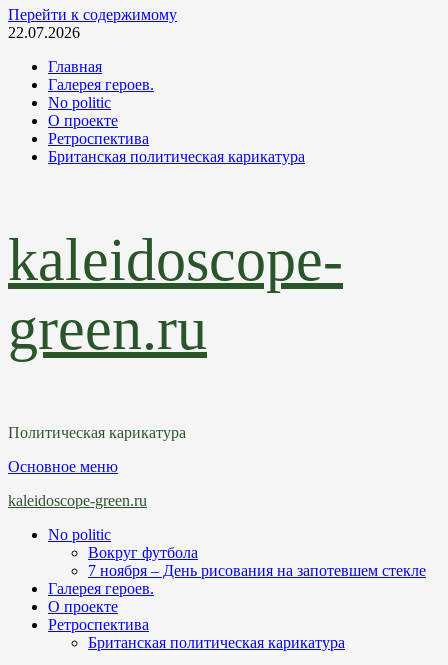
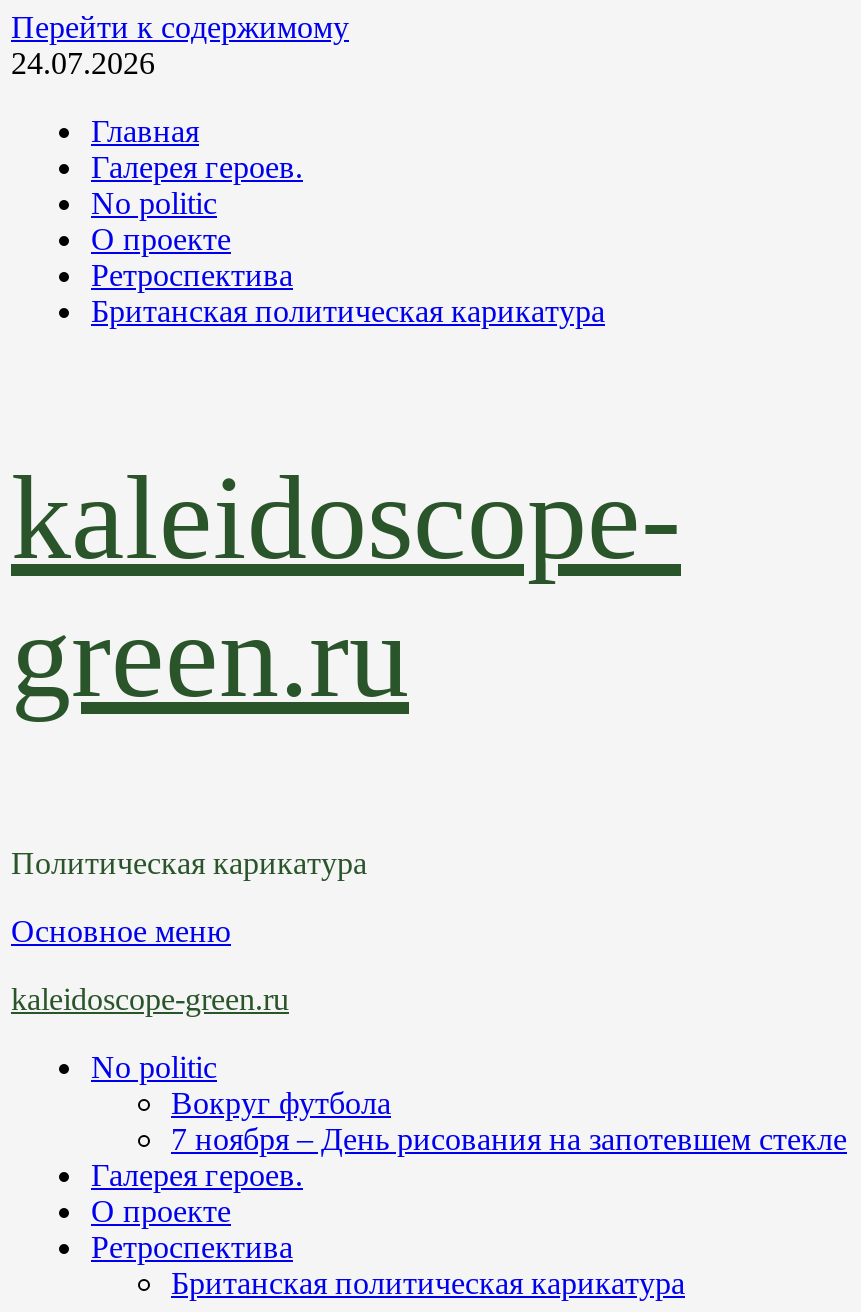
- 22.07.2026
+ 24.07.2026
